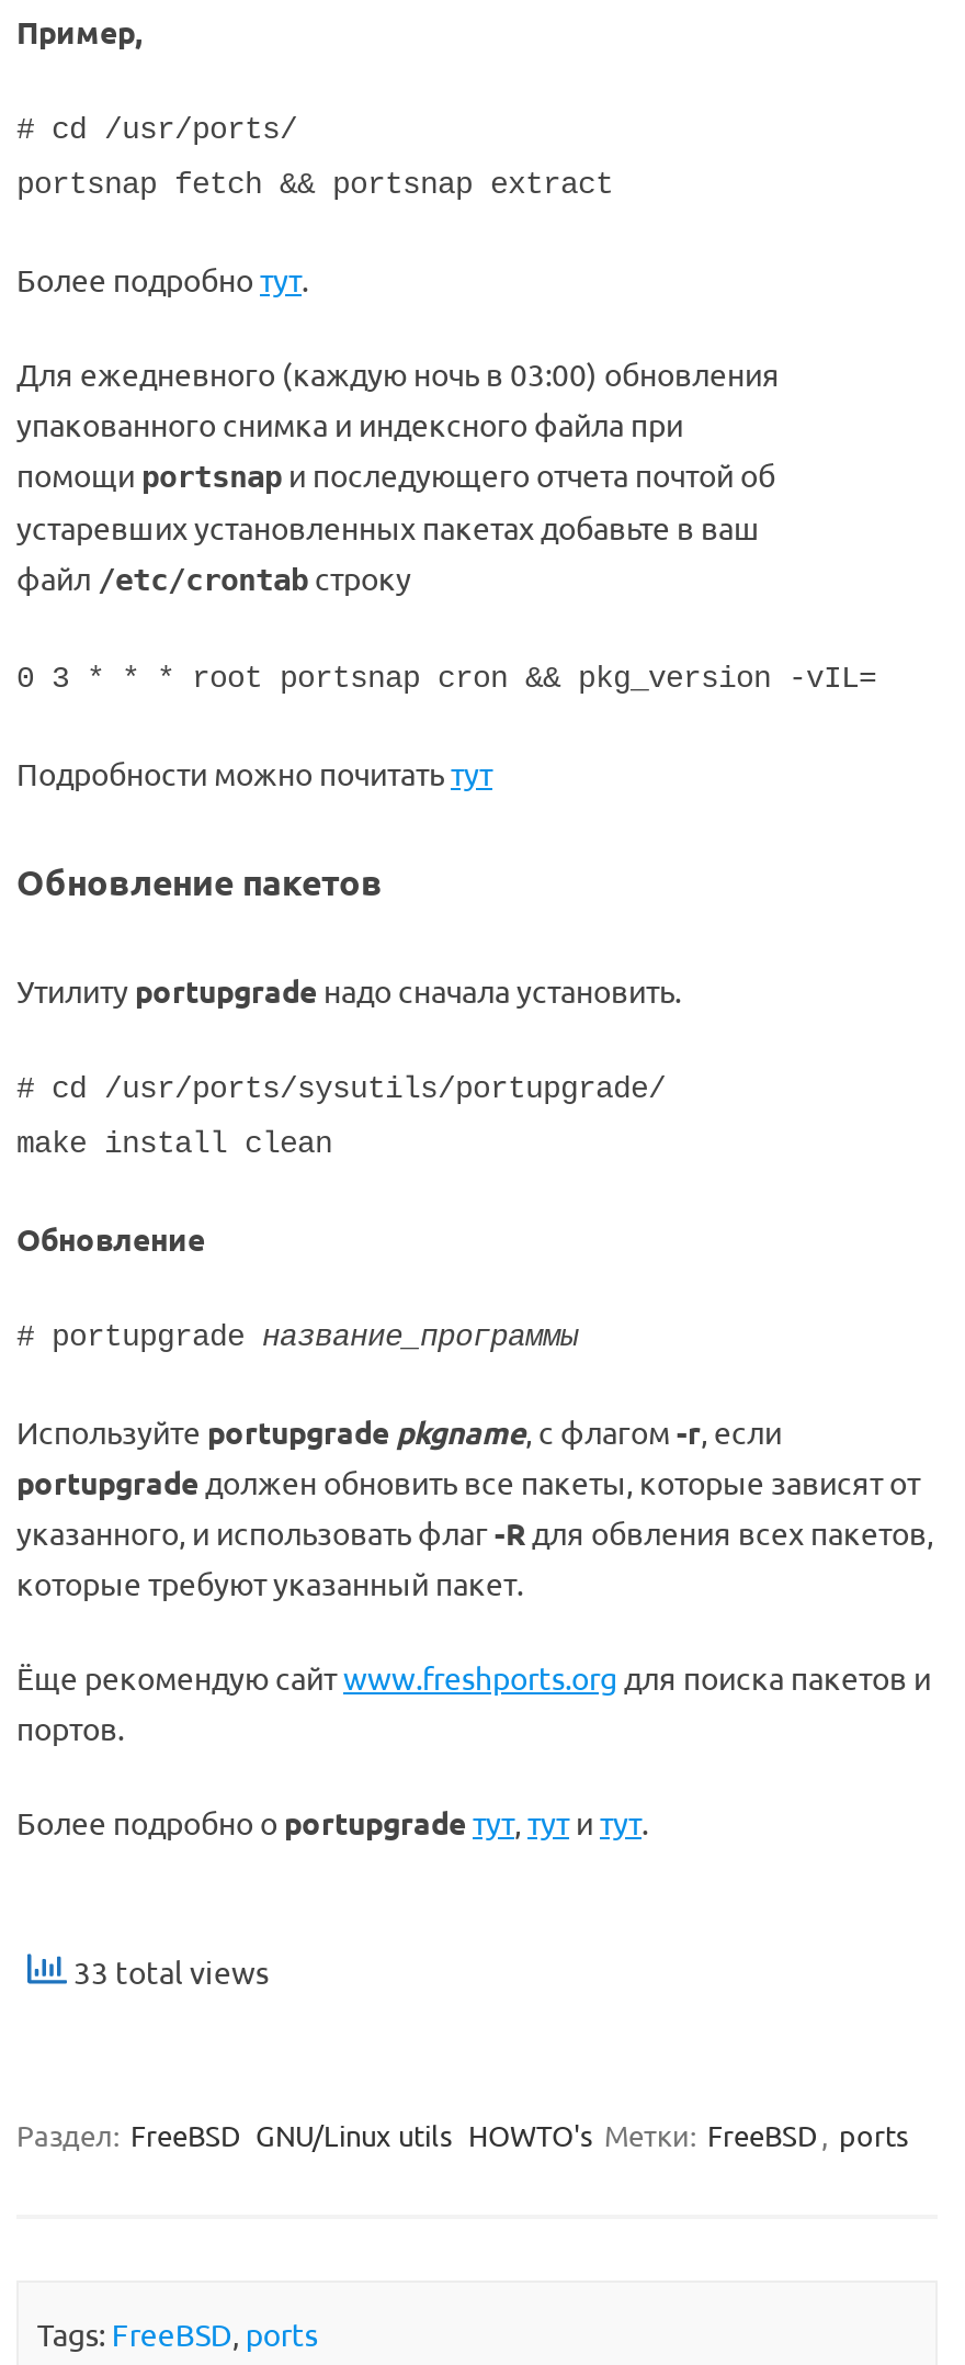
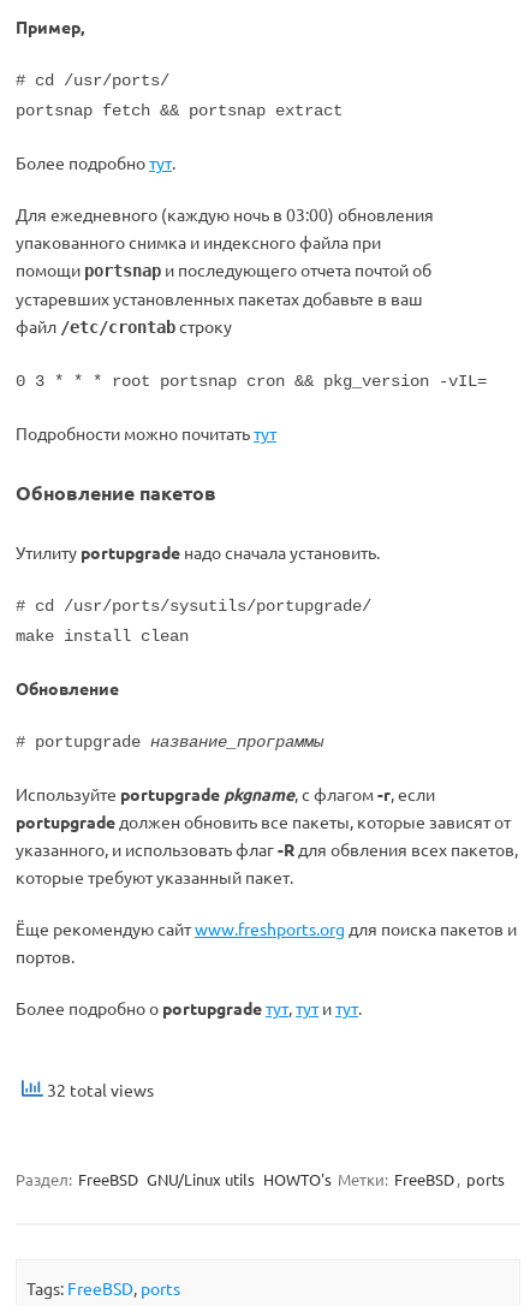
- 33 total views
+ 32 total views
